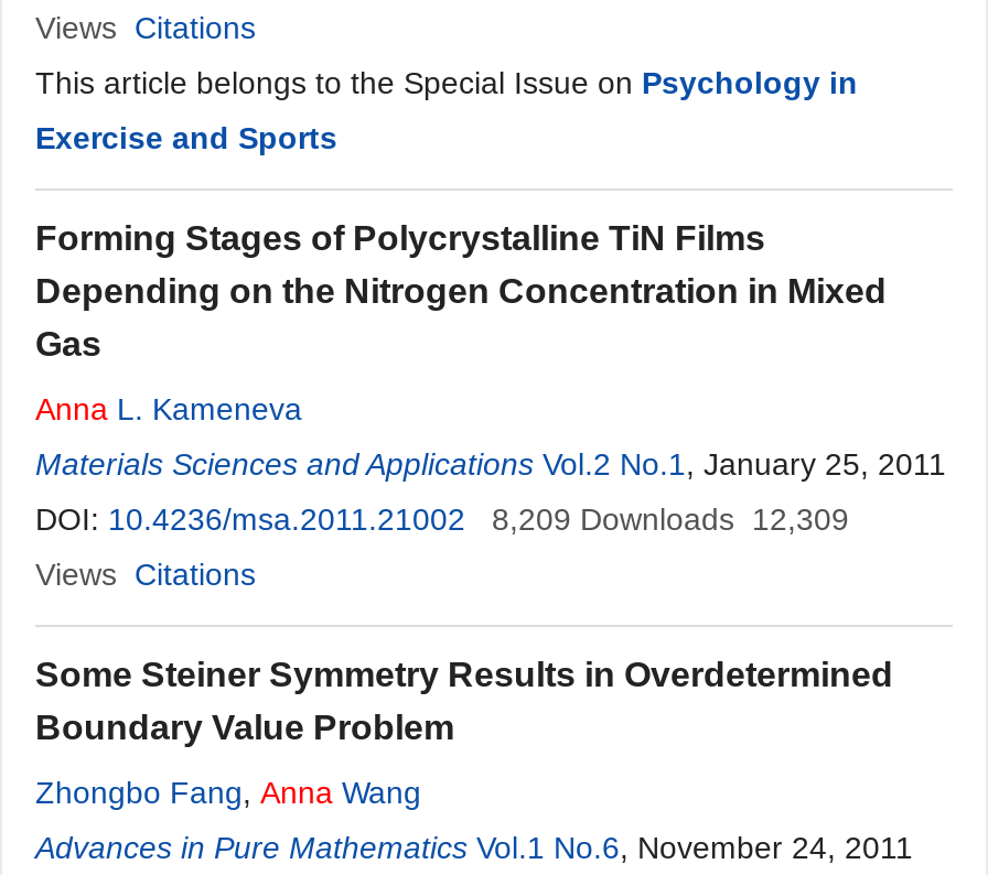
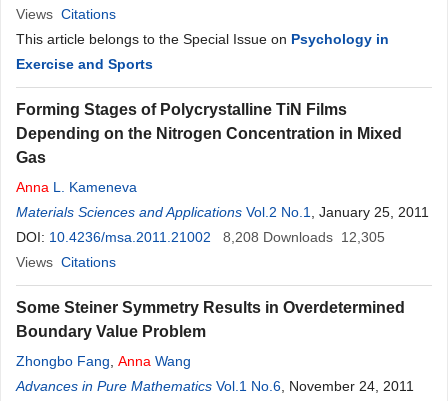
- DOI: 10.4236/msa.2011.21002 8,209 Downloads 12,309
+ DOI: 10.4236/msa.2011.21002 8,208 Downloads 12,305
